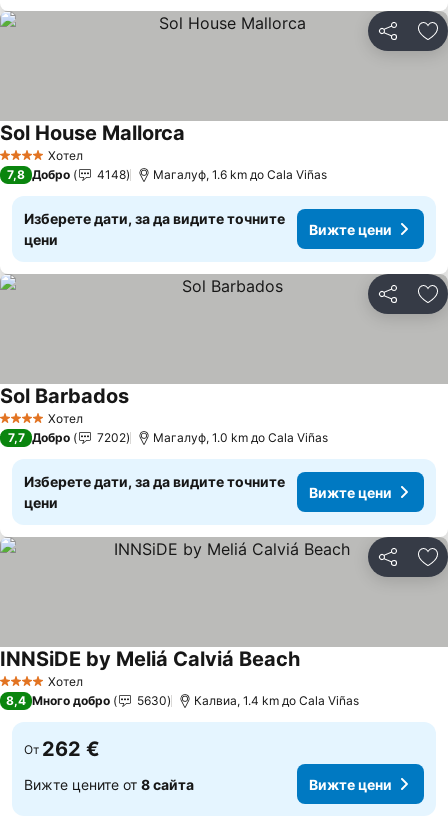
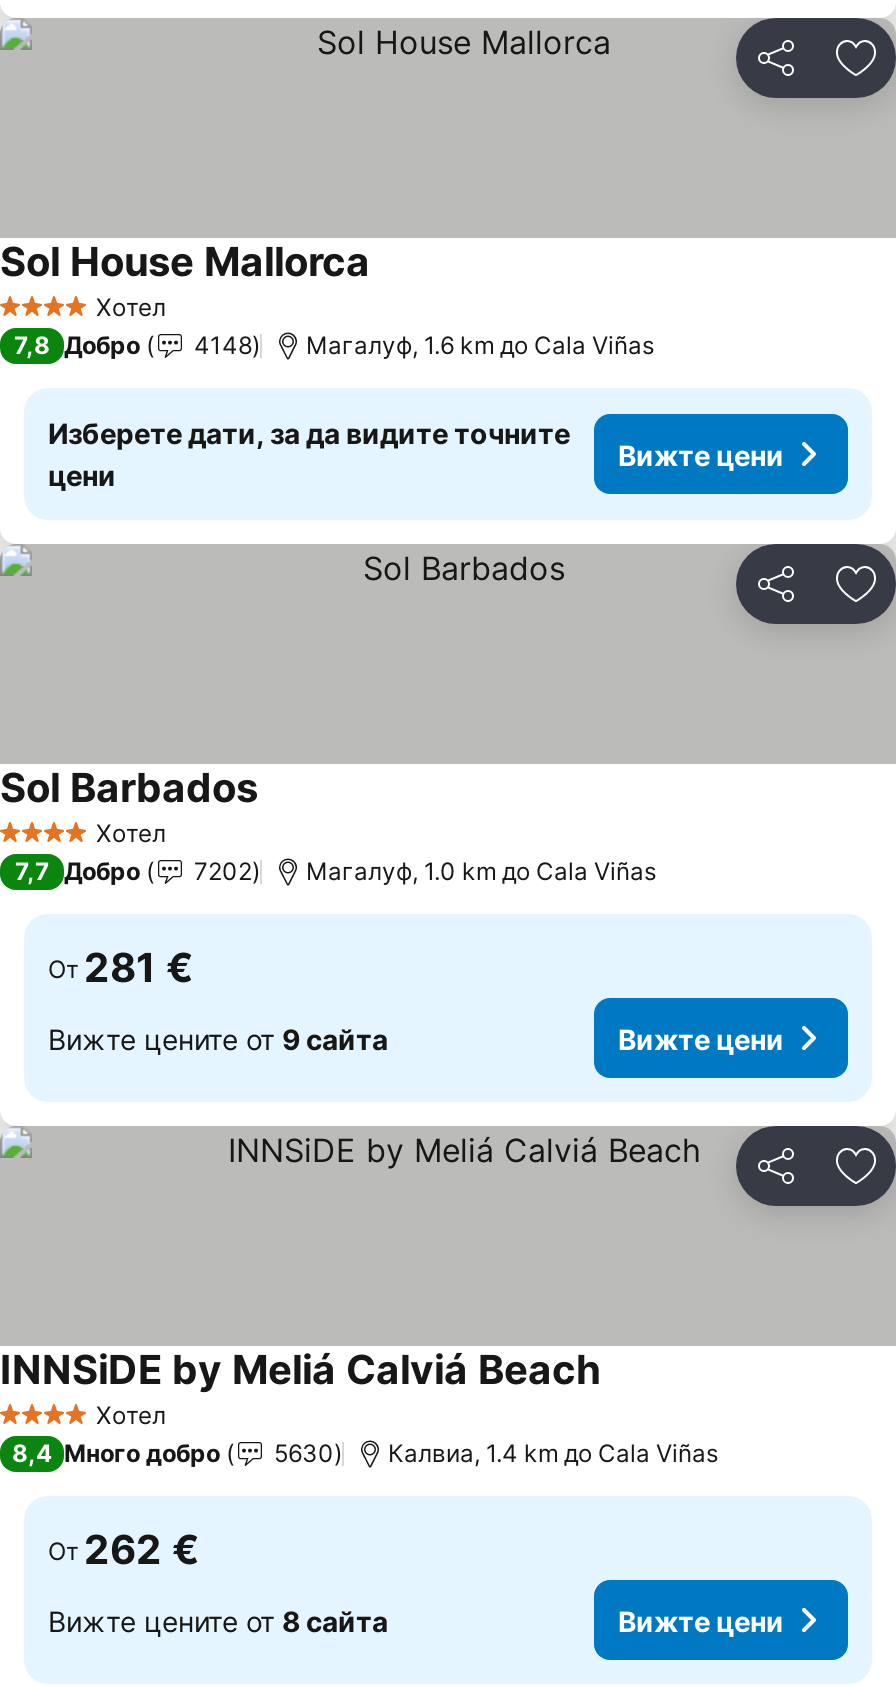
- Изберете дати, за да видите точните
- цени
+ От 281 €
+ Вижте цените от 9 сайта
